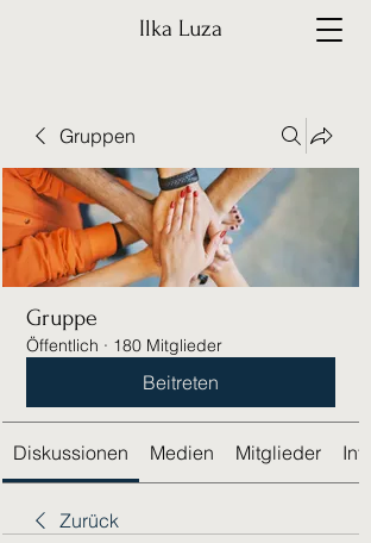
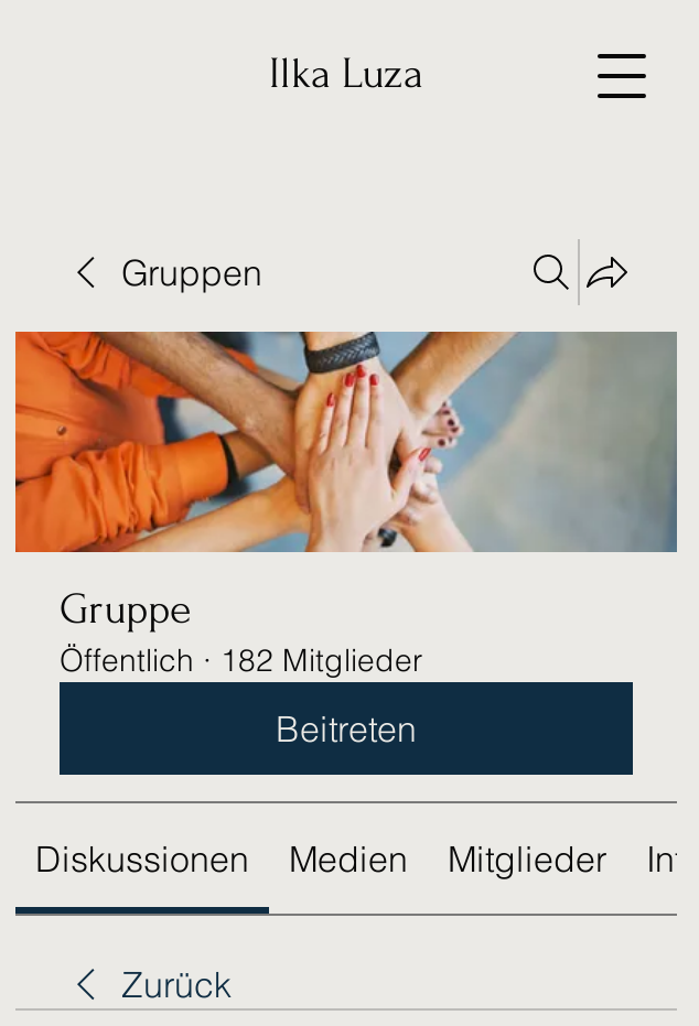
- Öffentlich · 180 Mitglieder
+ Öffentlich · 182 Mitglieder
